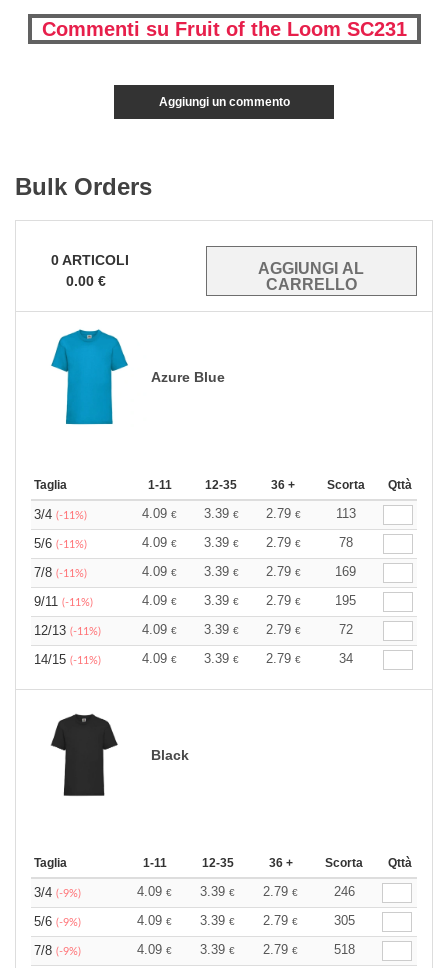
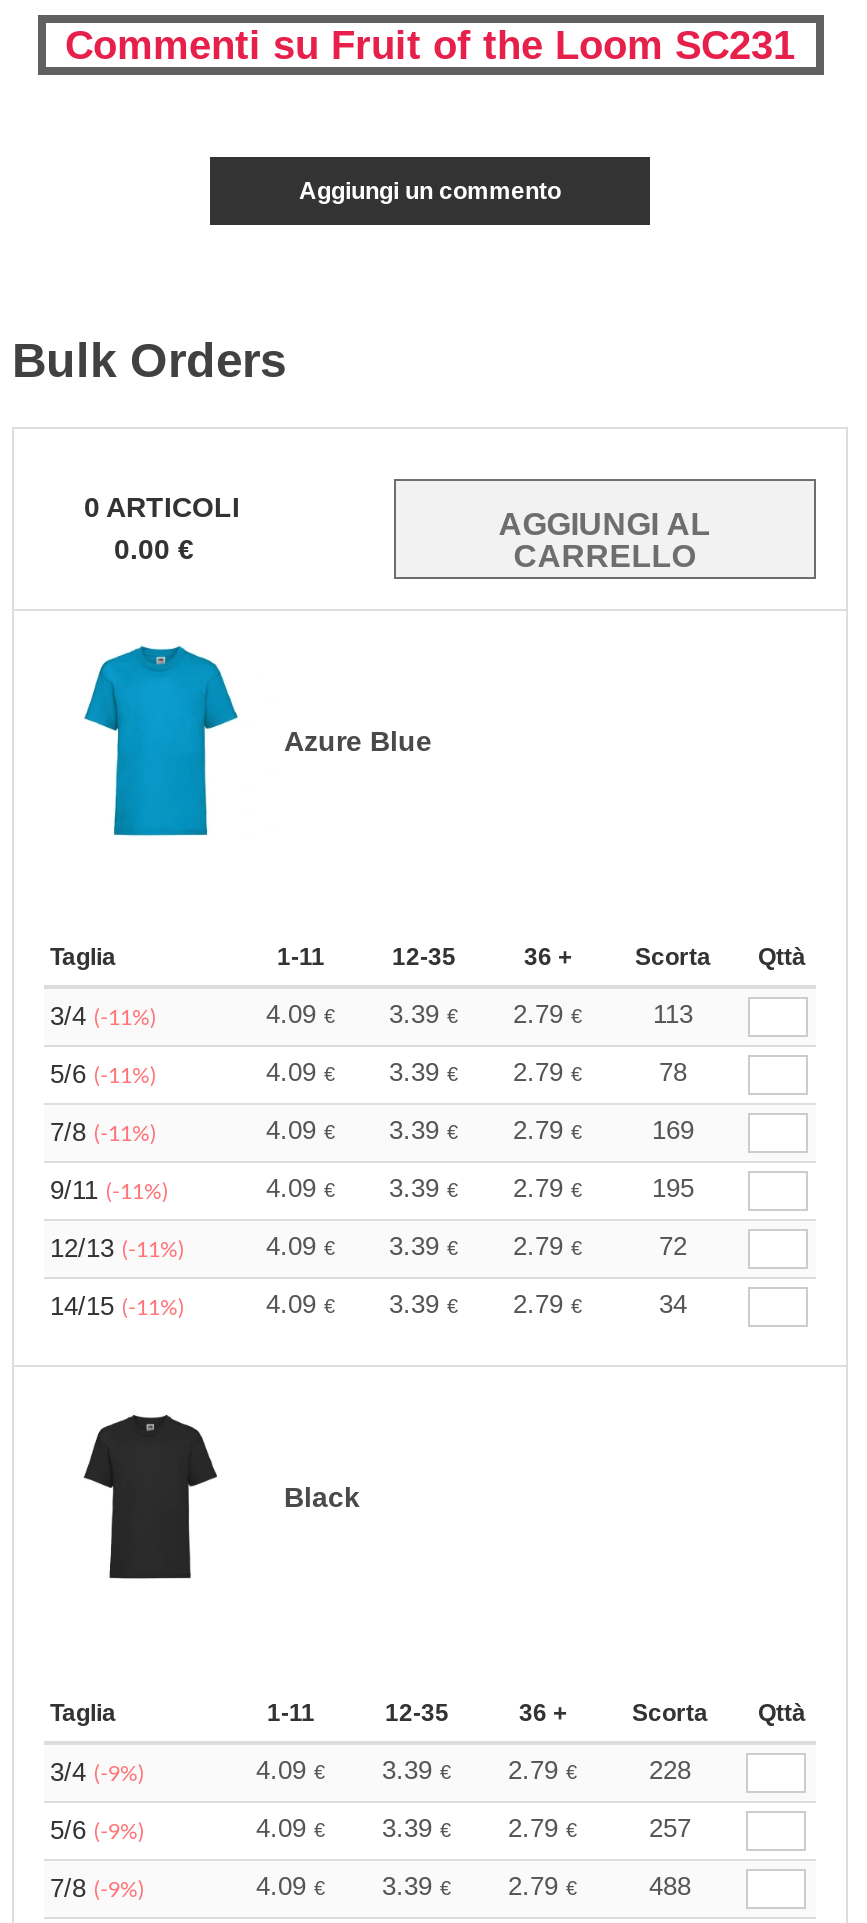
- 246
+ 228

- 305
+ 257

- 518
+ 488
